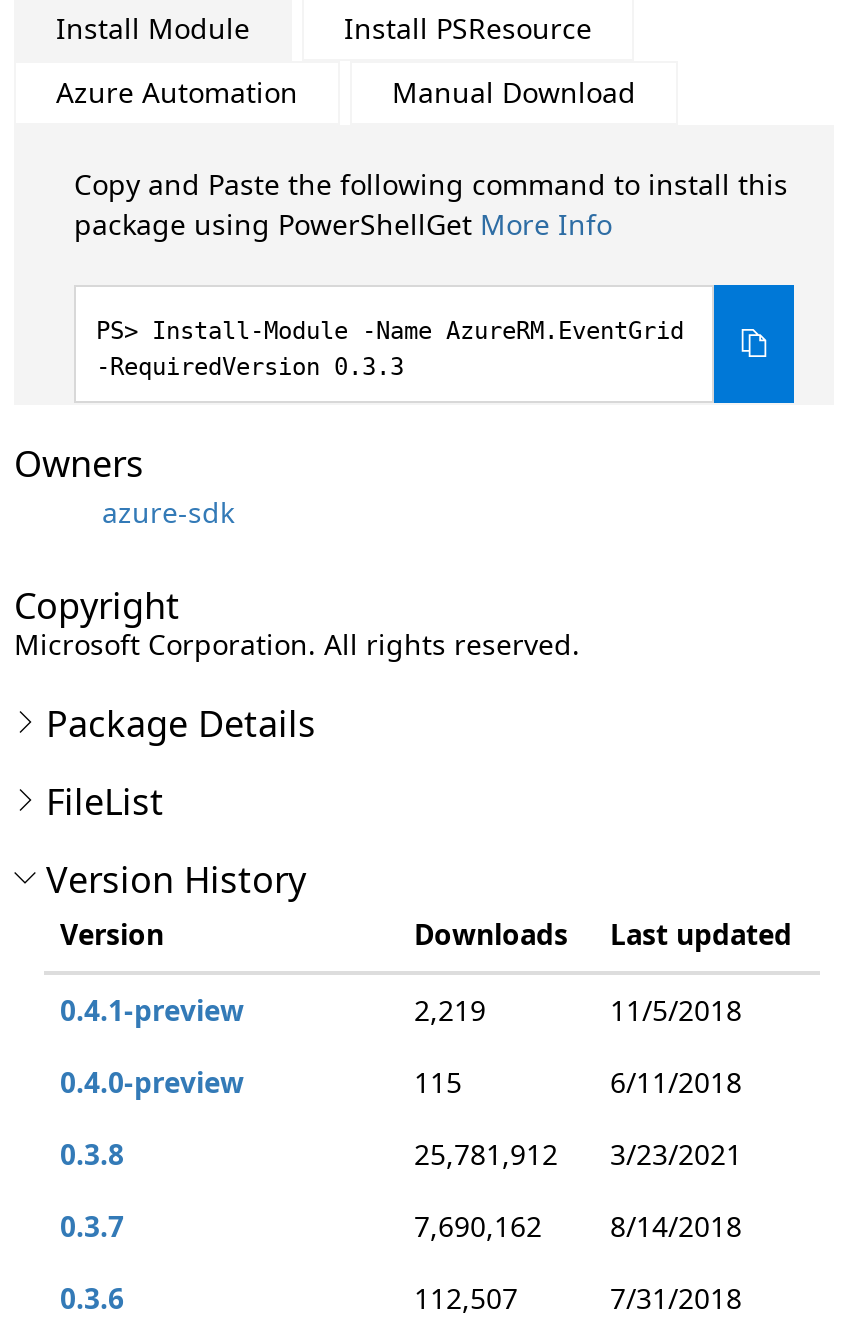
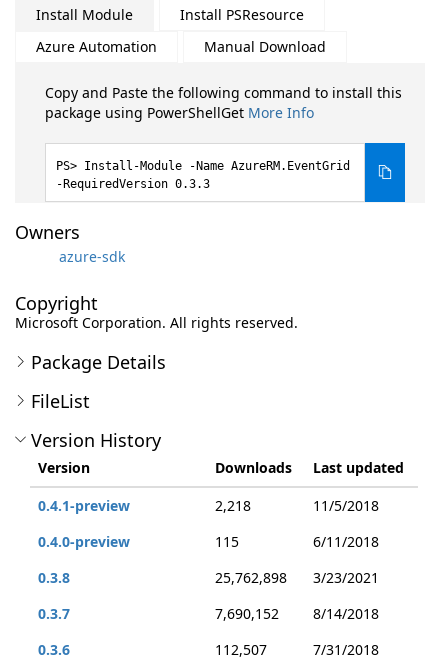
- 2,219
+ 2,218

- 25,781,912 3/23/2021
+ 25,762,898 3/23/2021

- 7,690,162 8/14/2018
+ 7,690,152 8/14/2018
